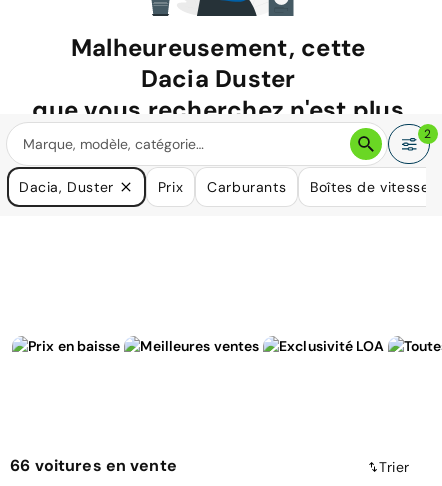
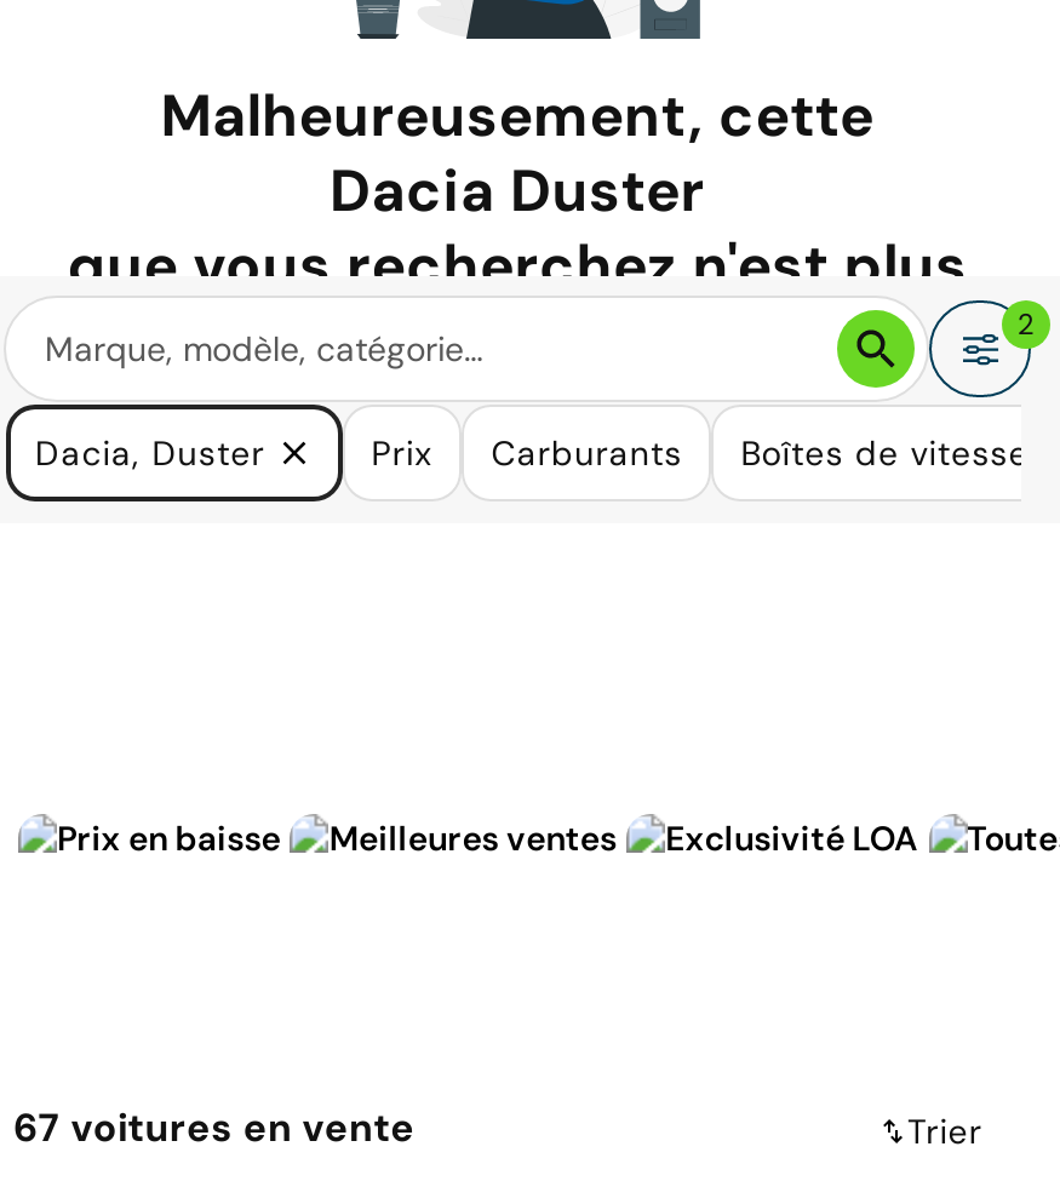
- 66 voitures en vente
+ 67 voitures en vente
